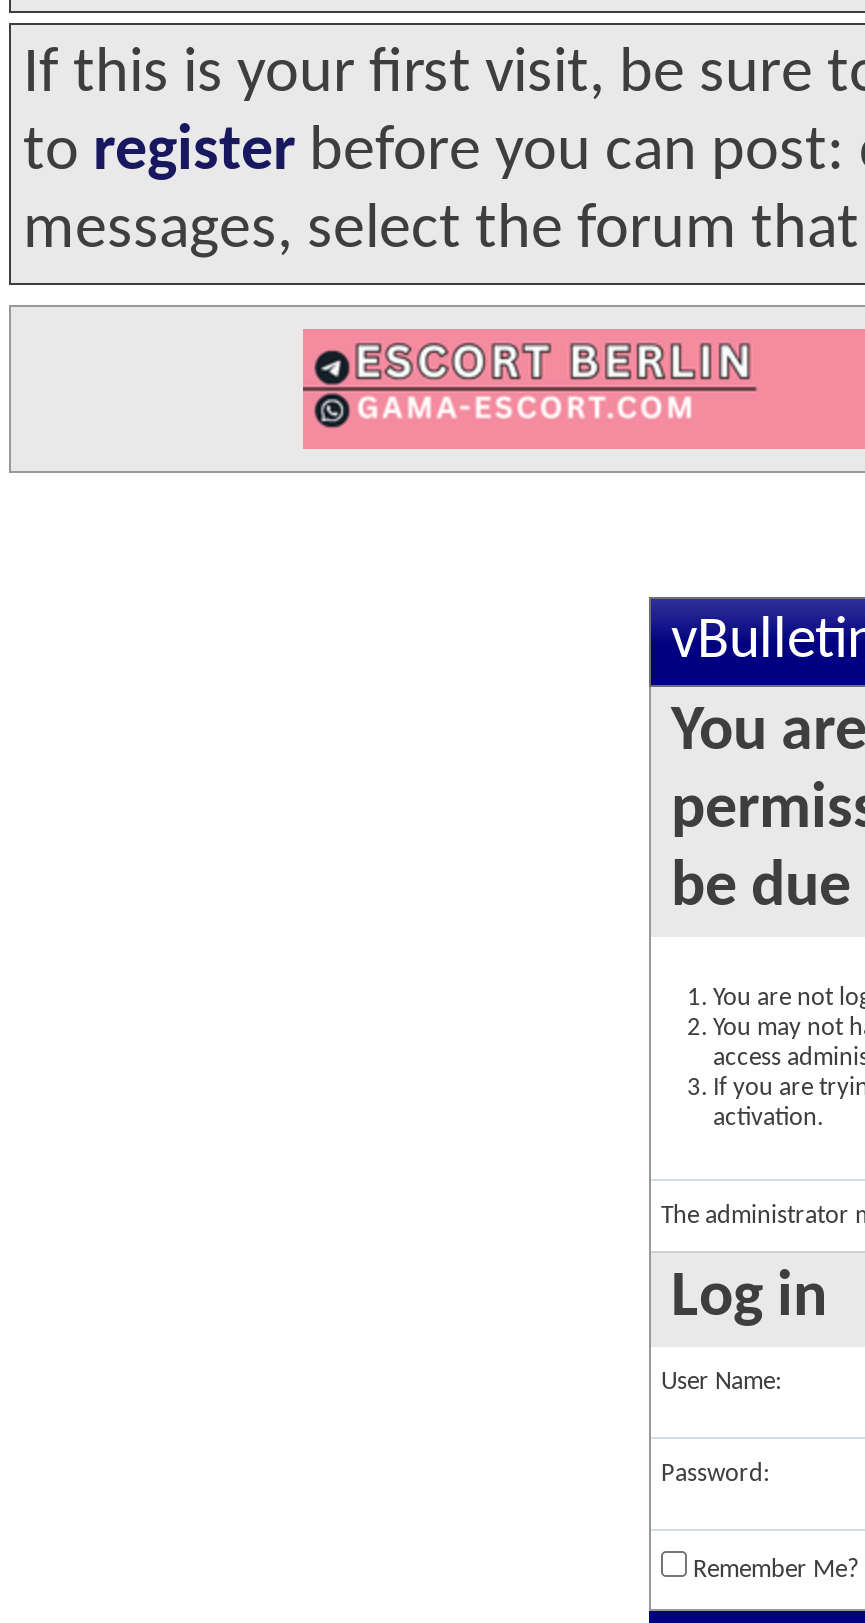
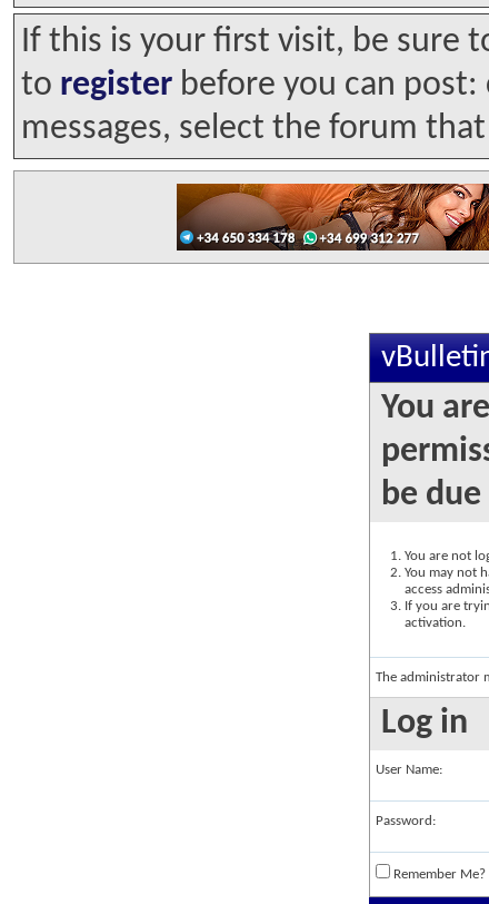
- [image]
+ [image]
